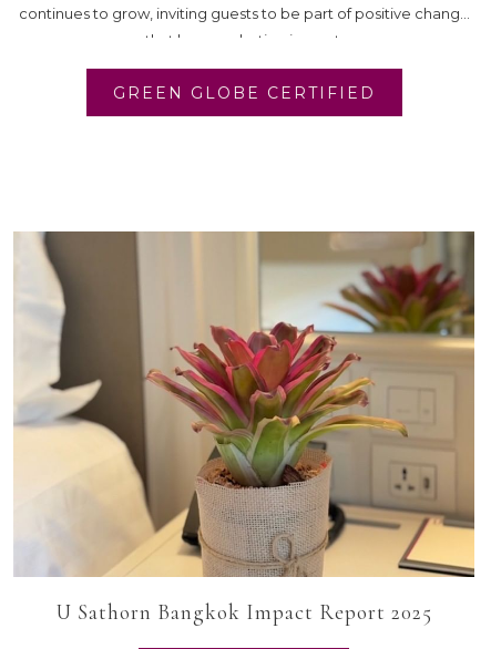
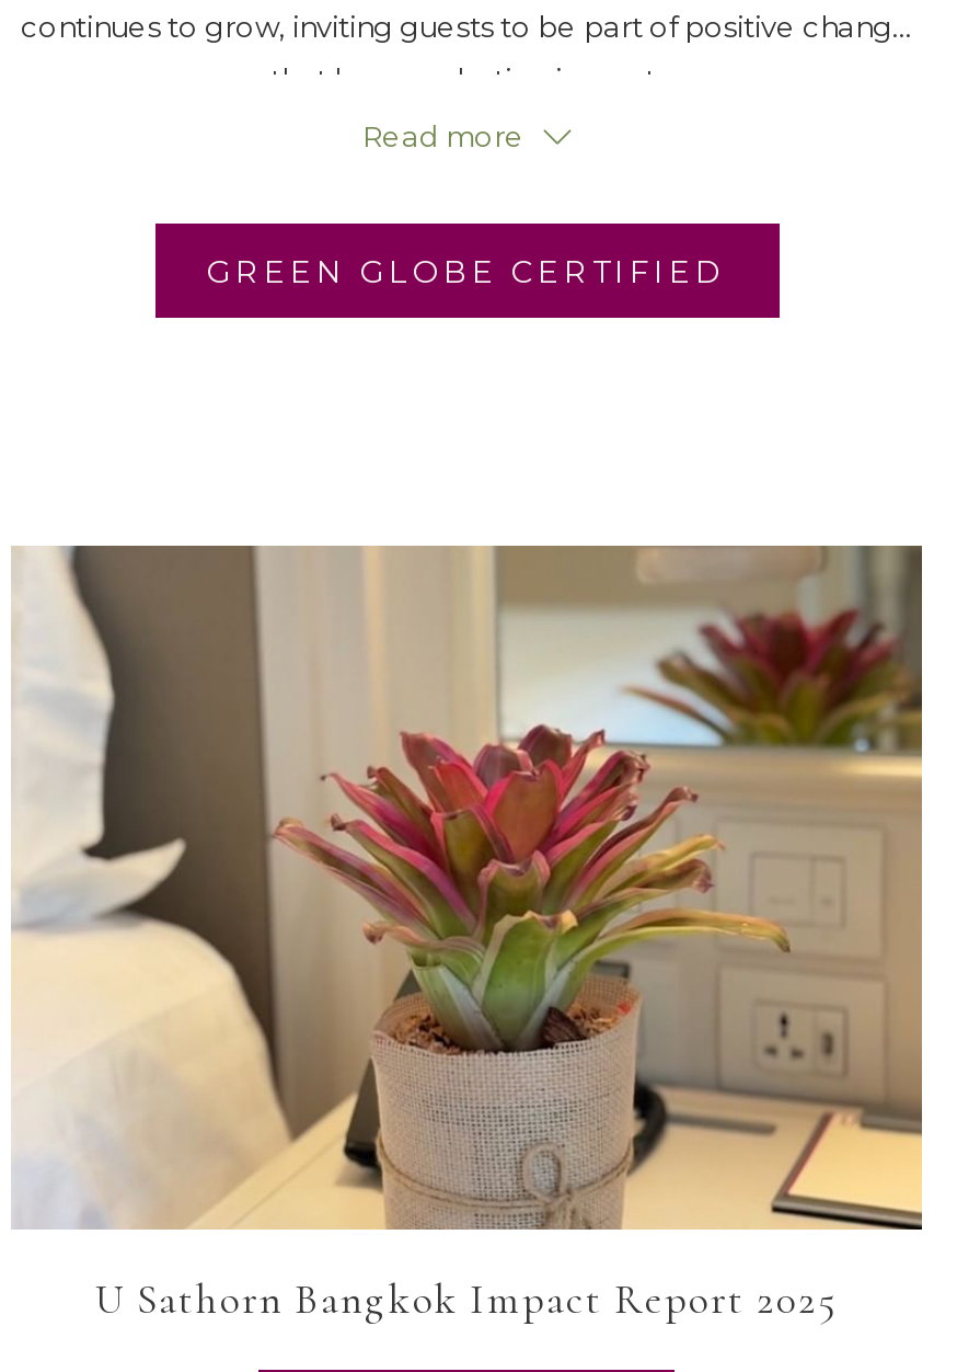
+ Read more
